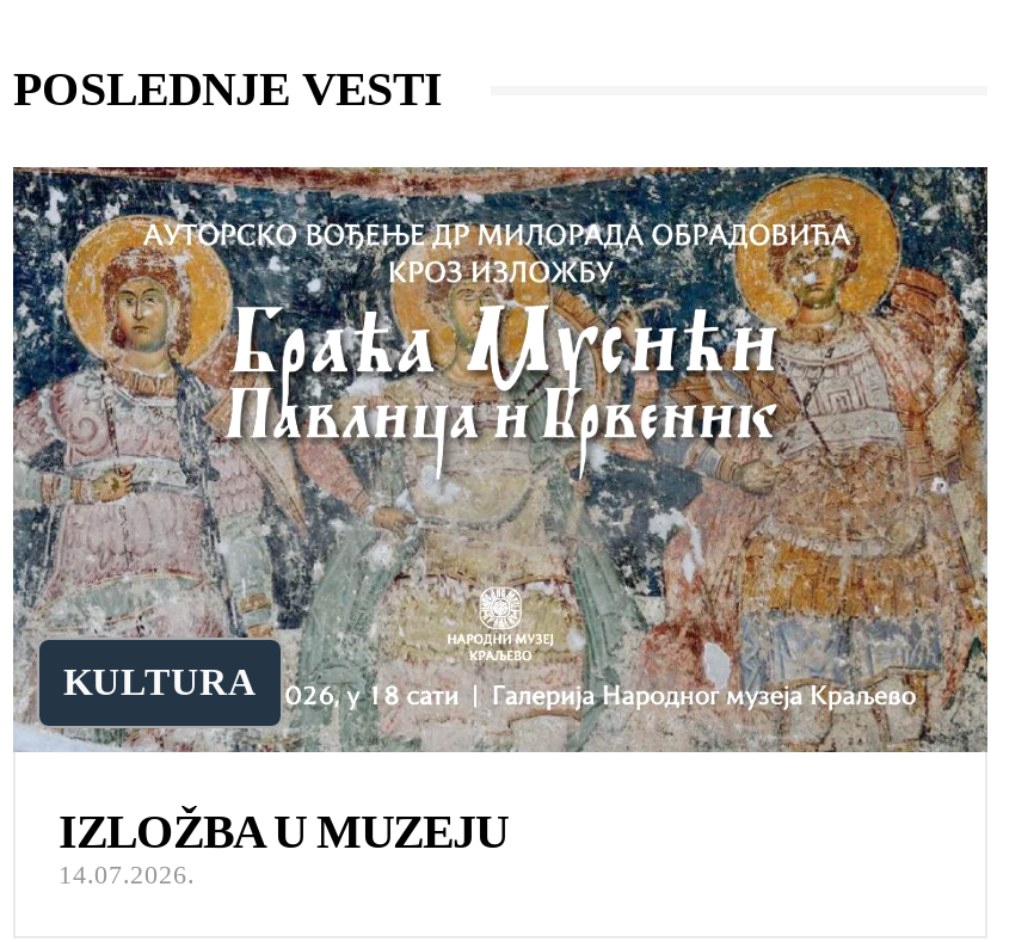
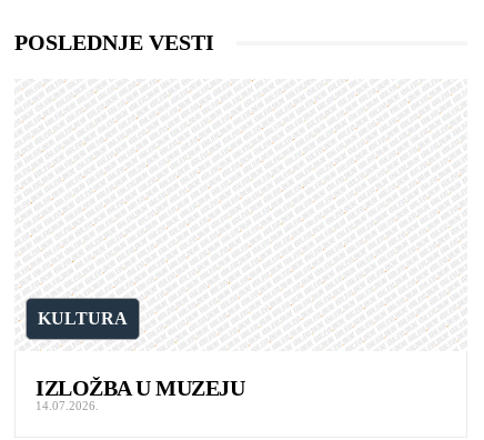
- [image]
